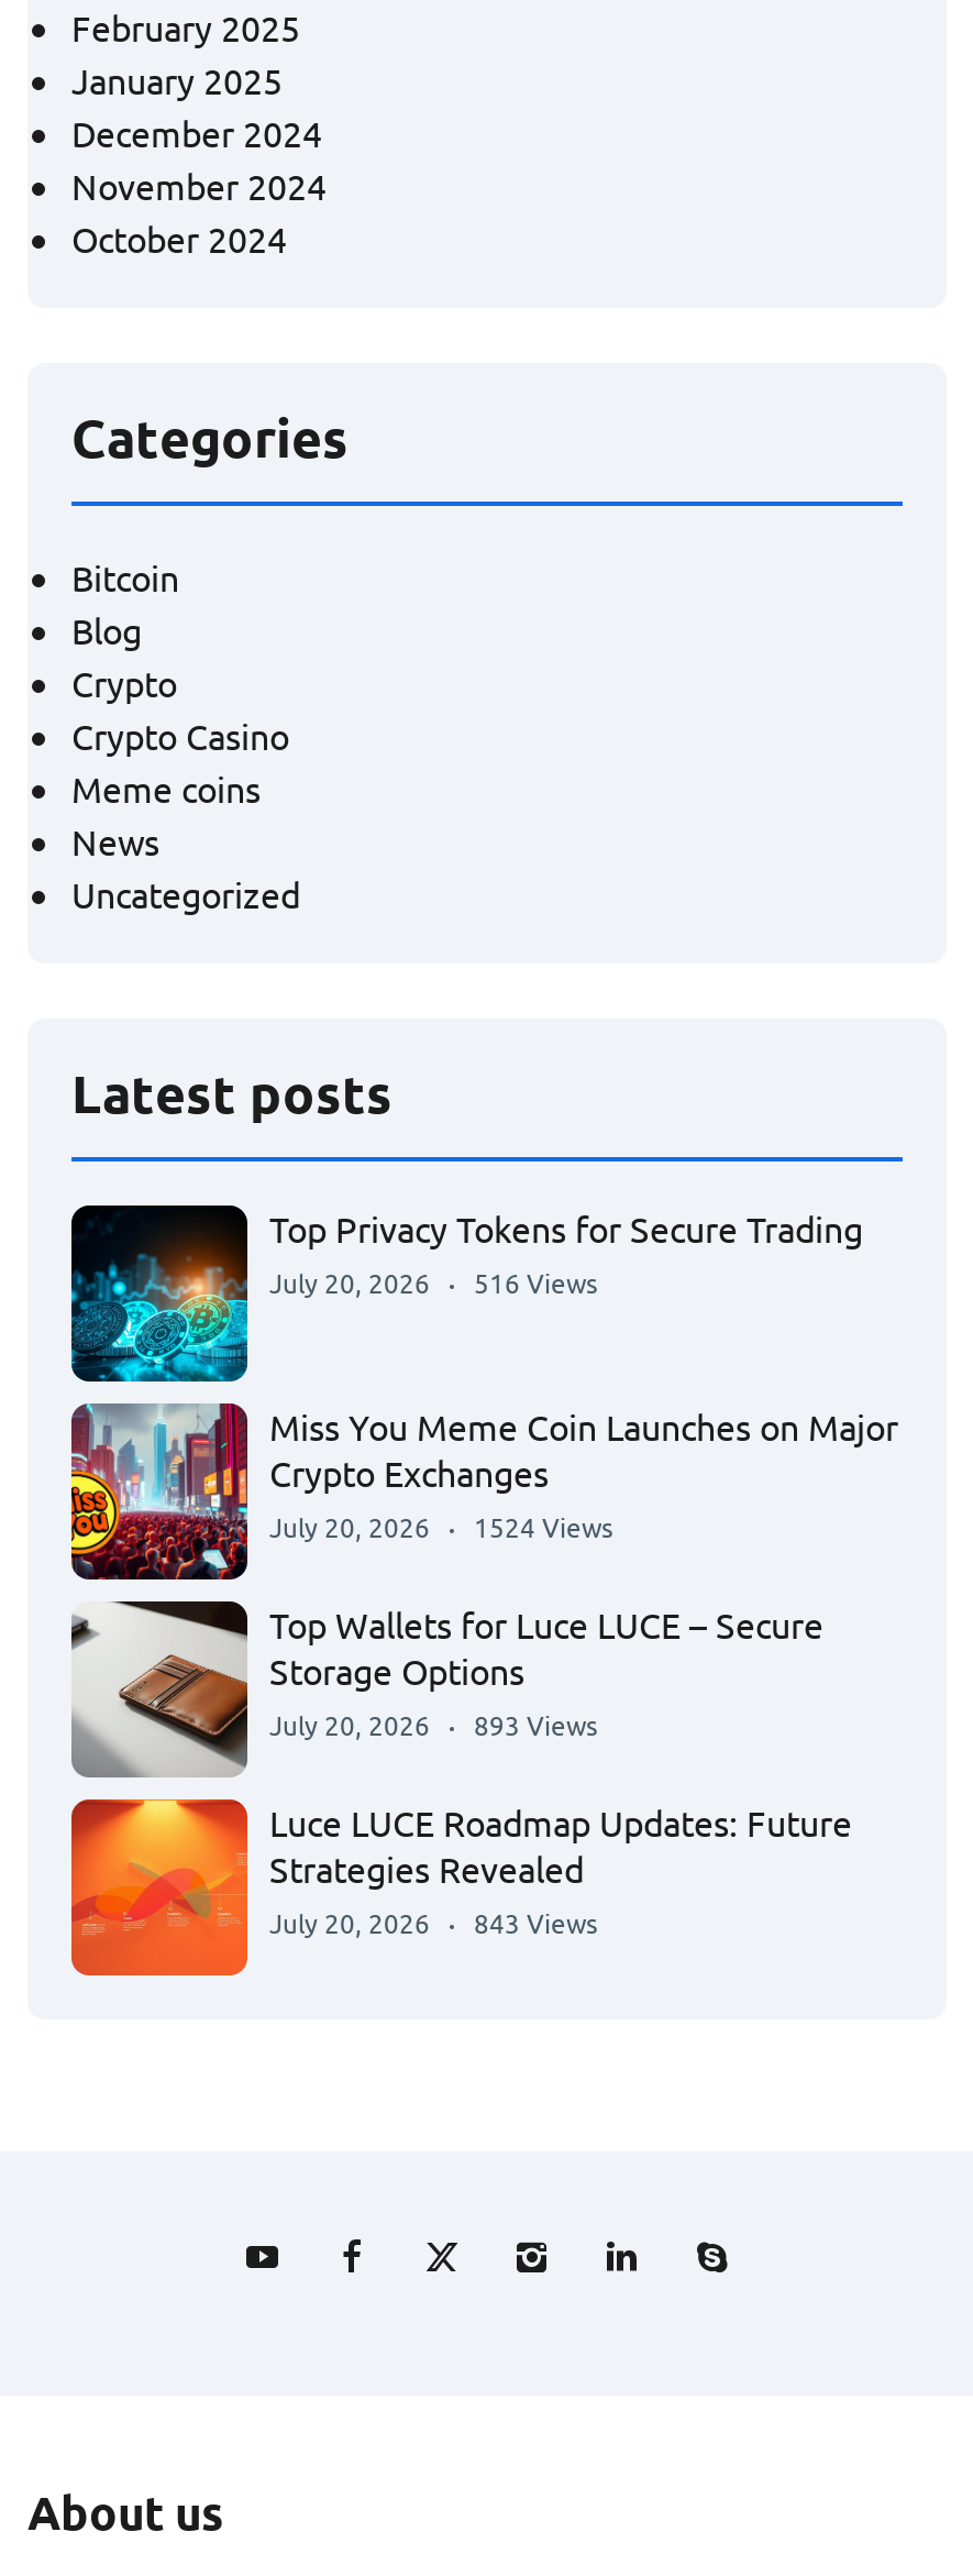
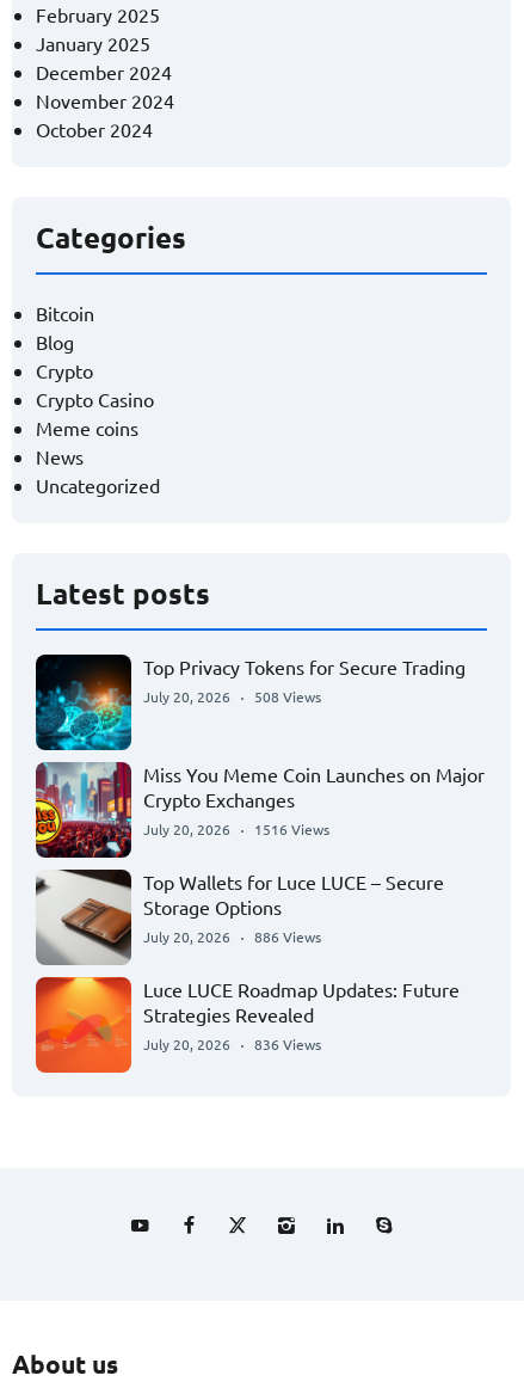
- July 20, 2026 516 Views
+ July 20, 2026 508 Views

- July 20, 2026 1524 Views
+ July 20, 2026 1516 Views

- July 20, 2026 893 Views
+ July 20, 2026 886 Views

- July 20, 2026 843 Views
+ July 20, 2026 836 Views
